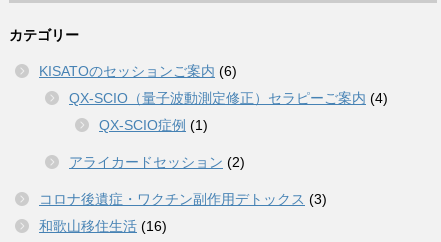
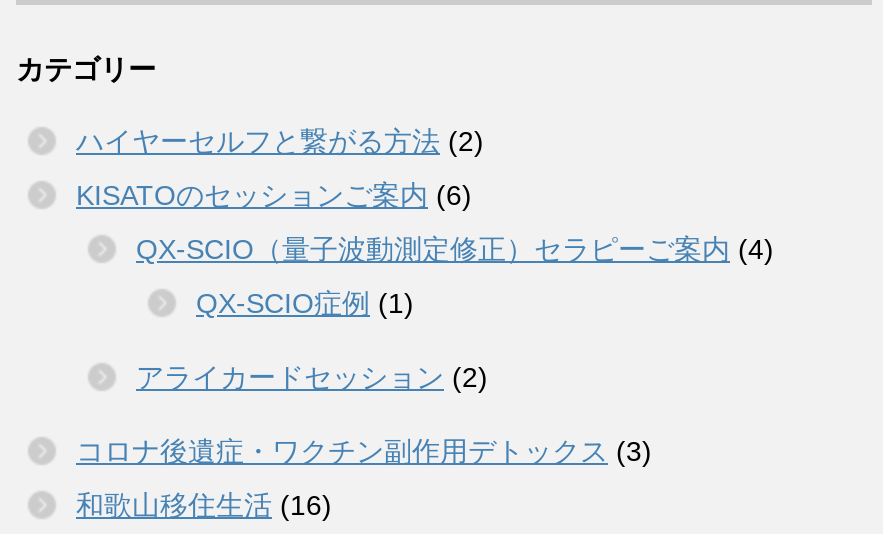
+ ハイヤーセルフと繋がる方法(2)
